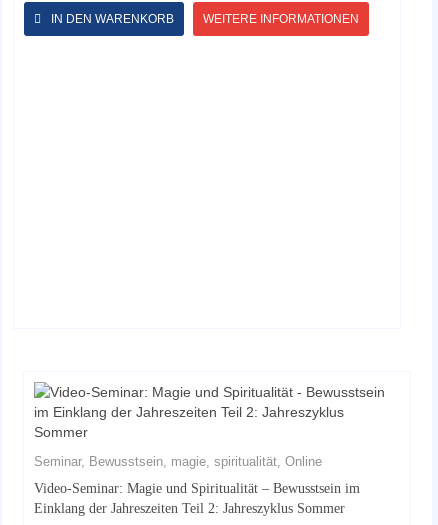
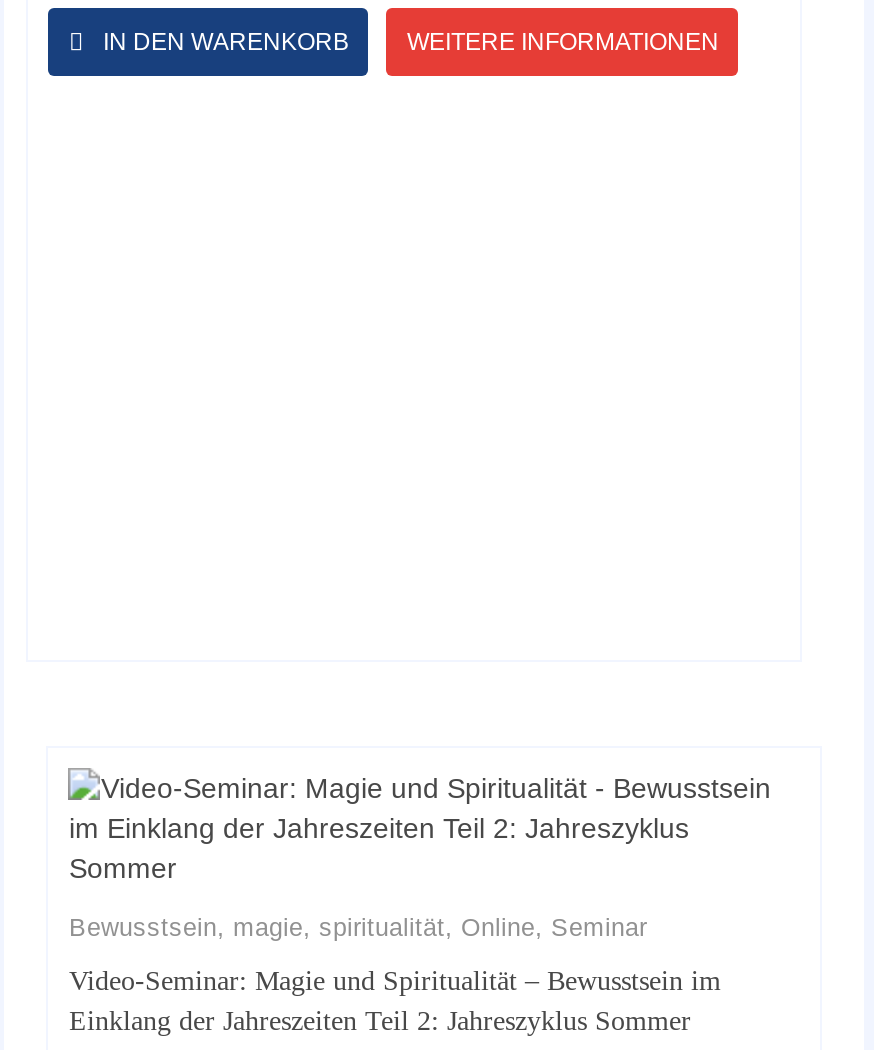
- Seminar, Bewusstsein, magie, spiritualität, Online
+ Bewusstsein, magie, spiritualität, Online, Seminar
